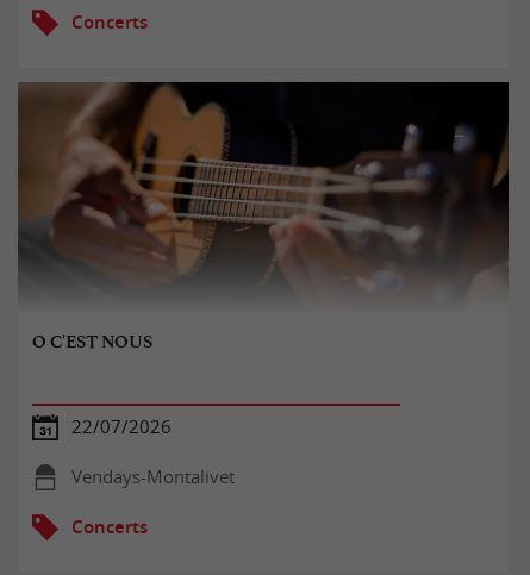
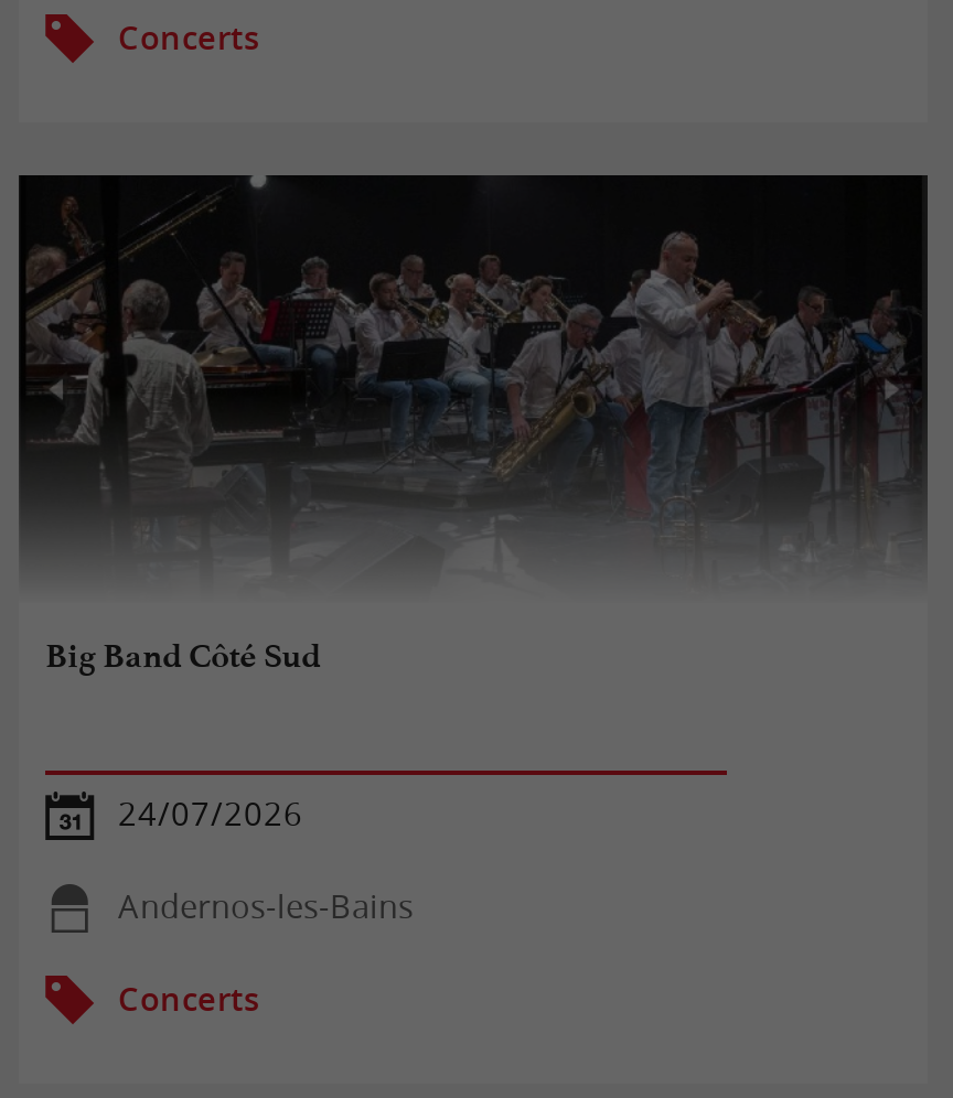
- [image]
- O C'EST NOUS
+ [image]
+ Big Band Côté Sud

- 22/07/2026
+ 24/07/2026

- Vendays-Montalivet
+ Andernos-les-Bains
